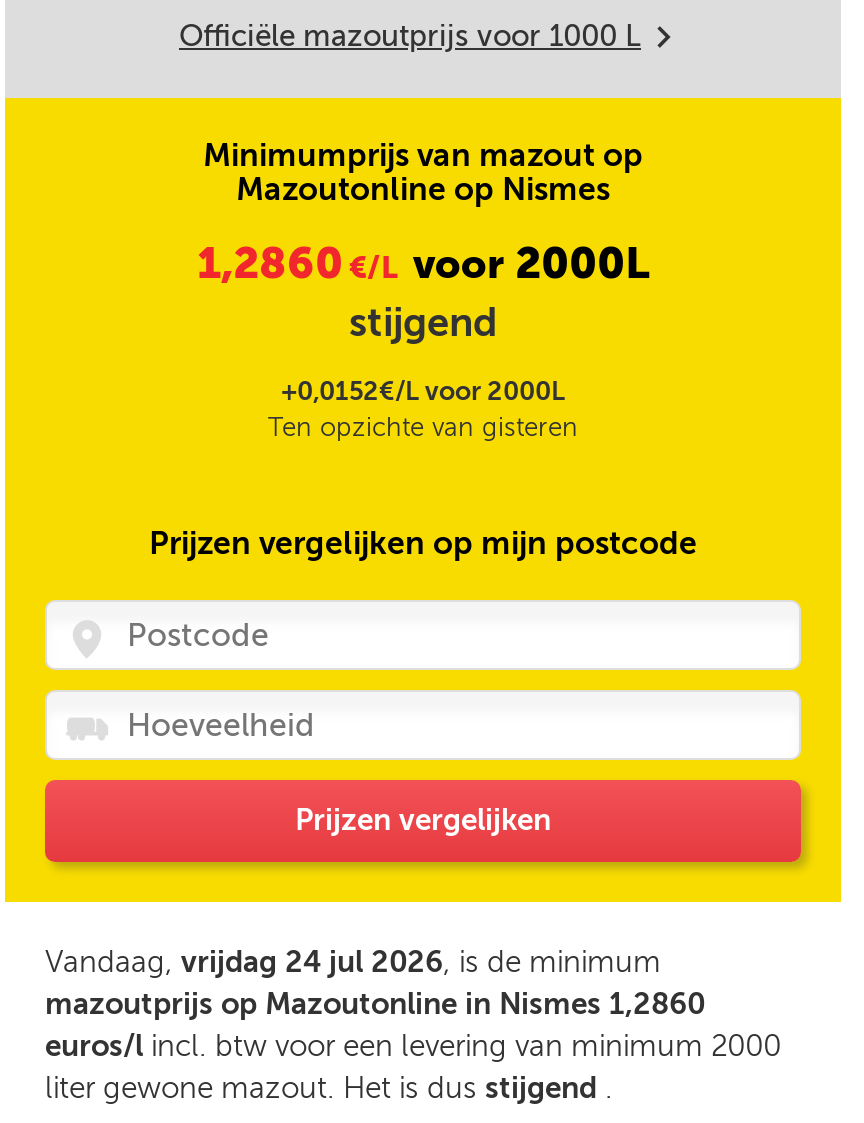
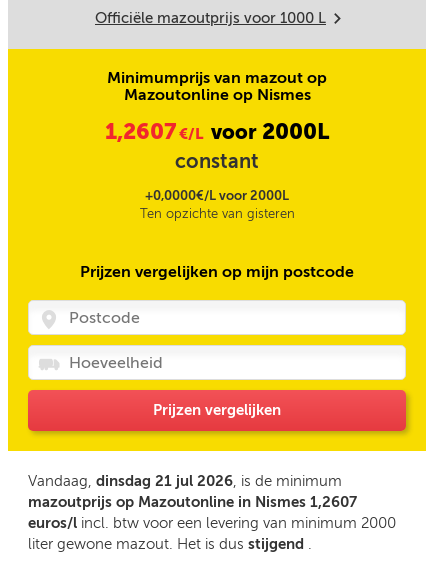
- 1,2860€/L voor 2000L
- stijgend
+ 1,2607€/L voor 2000L
+ constant

- +0,0152€/L voor 2000L
+ +0,0000€/L voor 2000L

- Vandaag, vrijdag 24 jul 2026, is de minimum
+ Vandaag, dinsdag 21 jul 2026, is de minimum

- mazoutprijs op Mazoutonline in Nismes 1,2860
+ mazoutprijs op Mazoutonline in Nismes 1,2607
